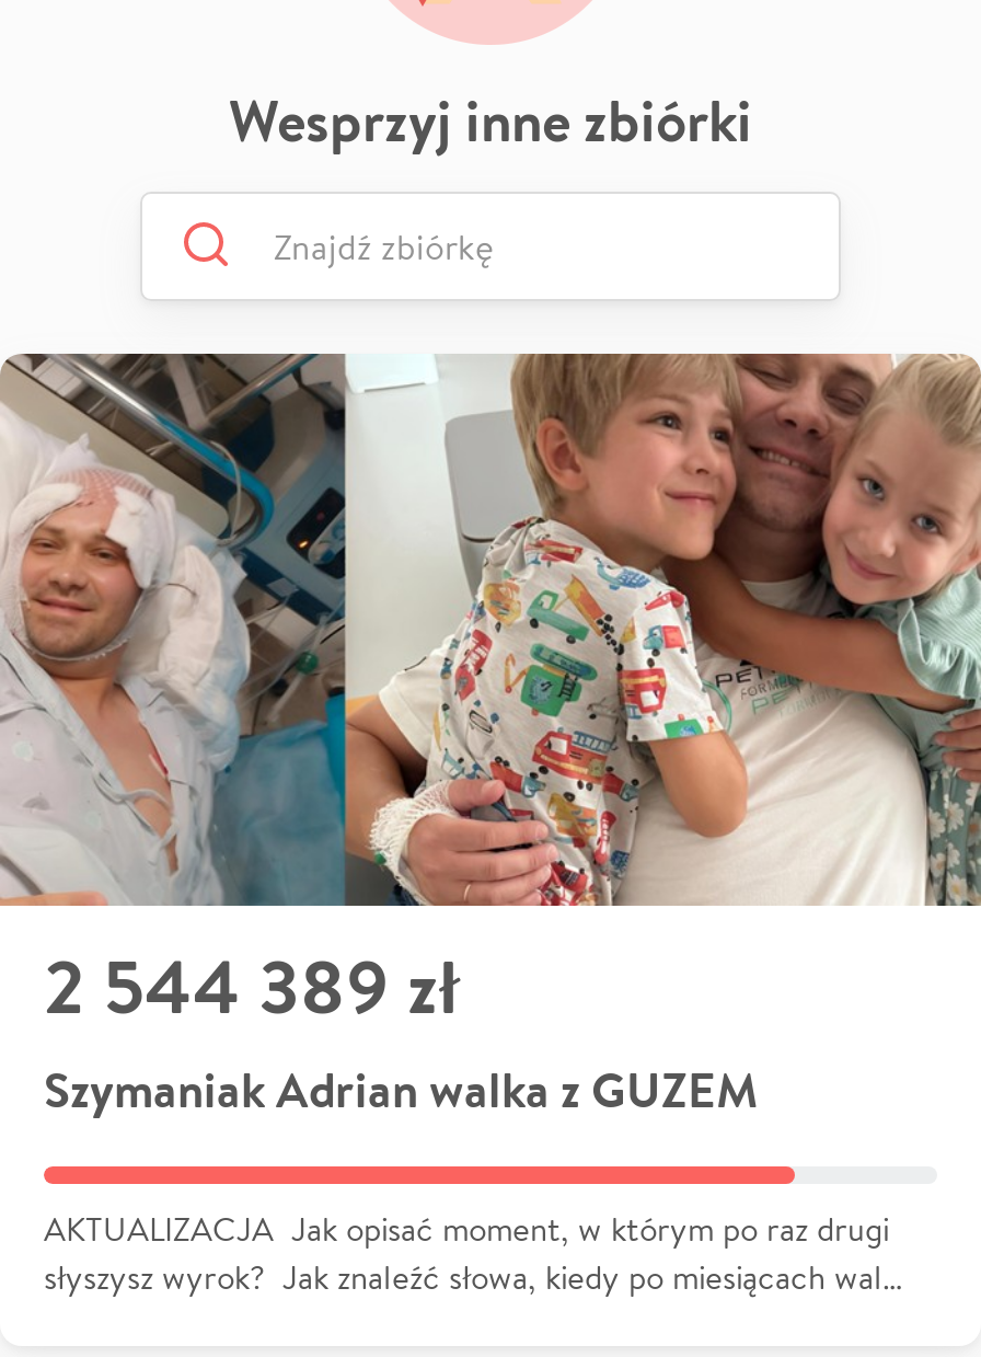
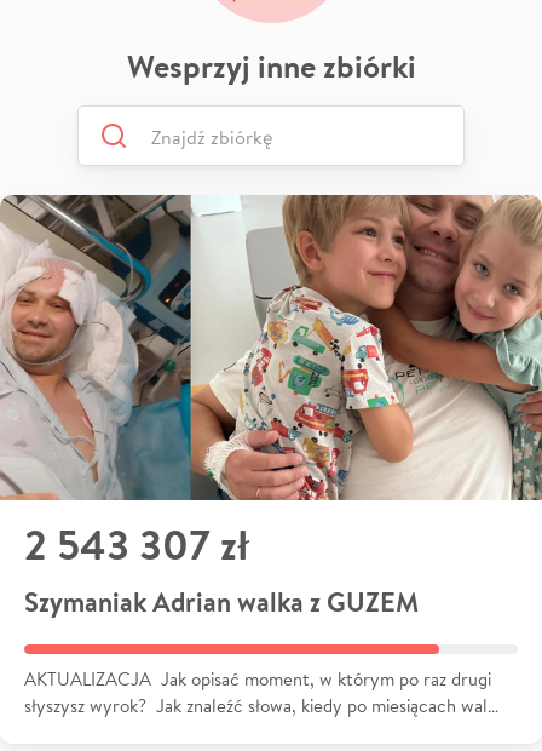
- 2 544 389 zł
+ 2 543 307 zł
